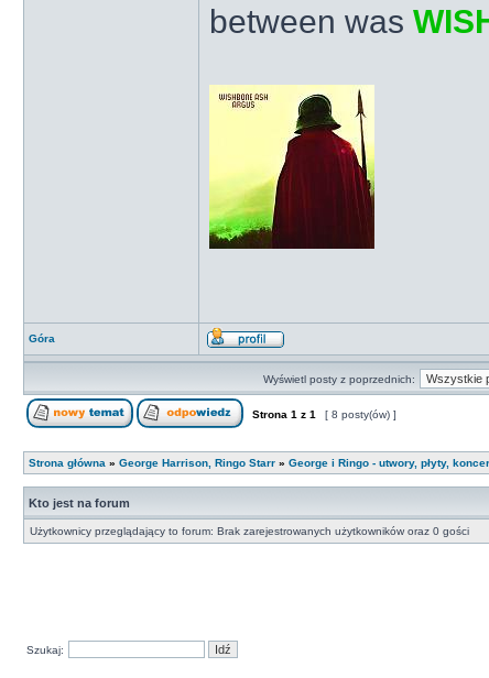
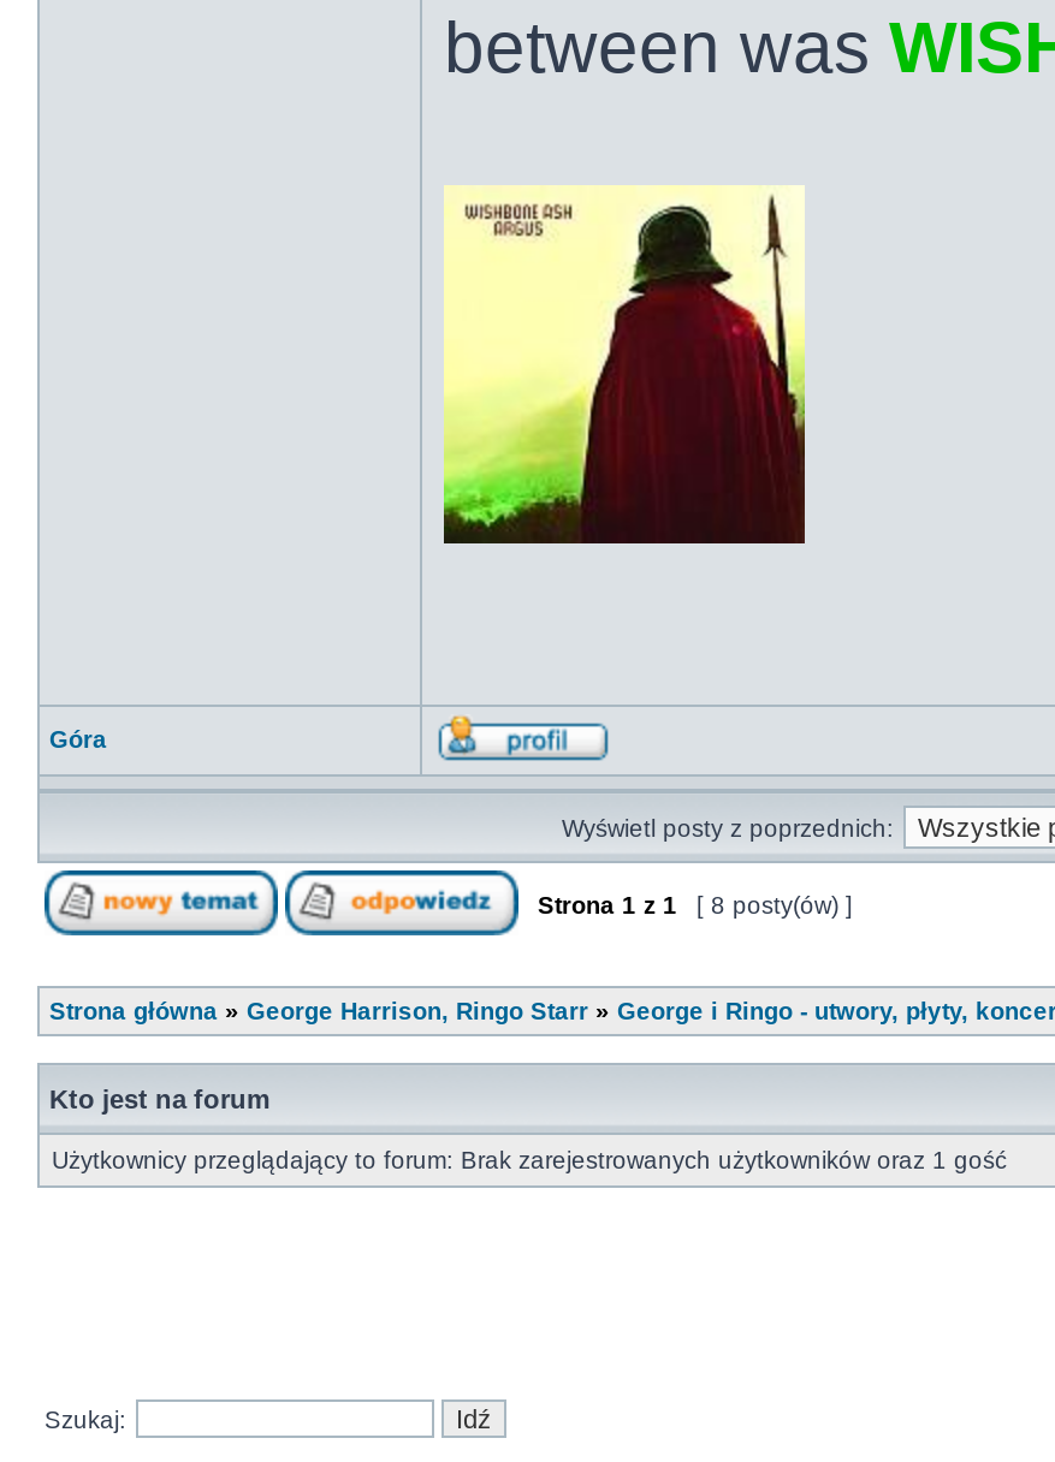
- Użytkownicy przeglądający to forum: Brak zarejestrowanych użytkowników oraz 0 gości
+ Użytkownicy przeglądający to forum: Brak zarejestrowanych użytkowników oraz 1 gość
